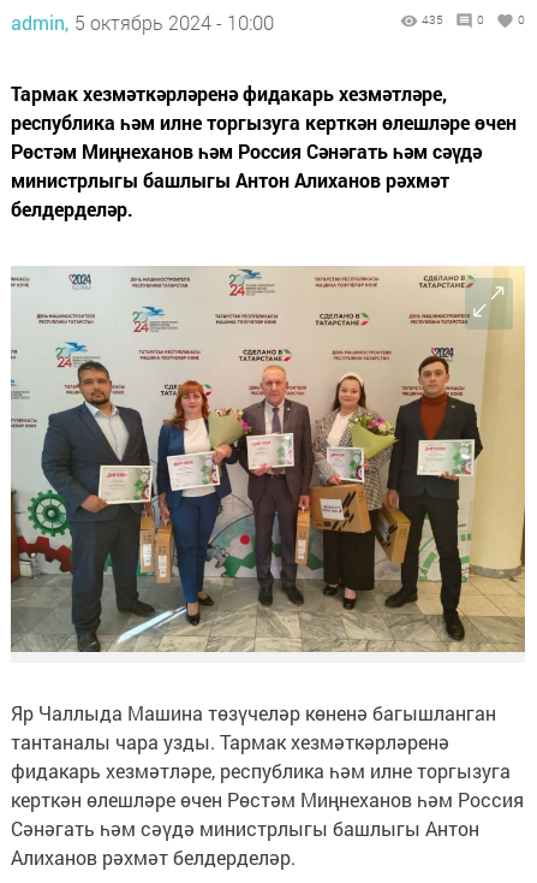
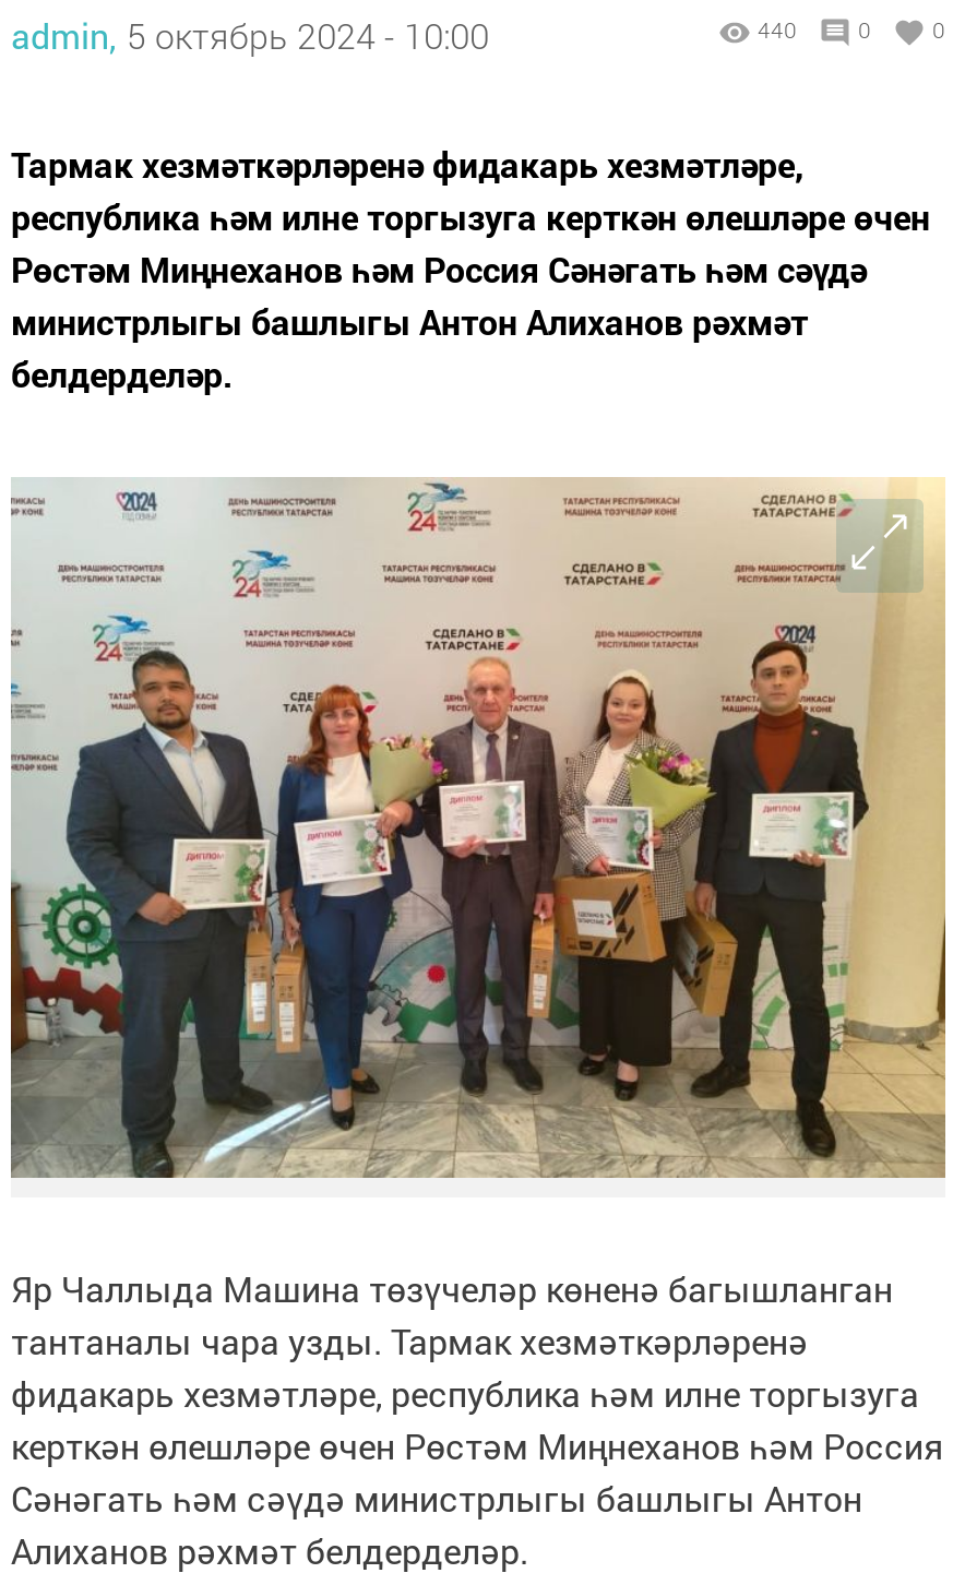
- 435
+ 440
